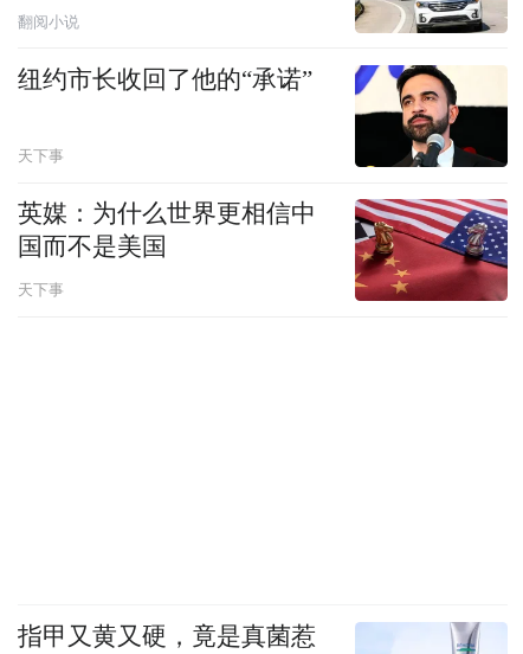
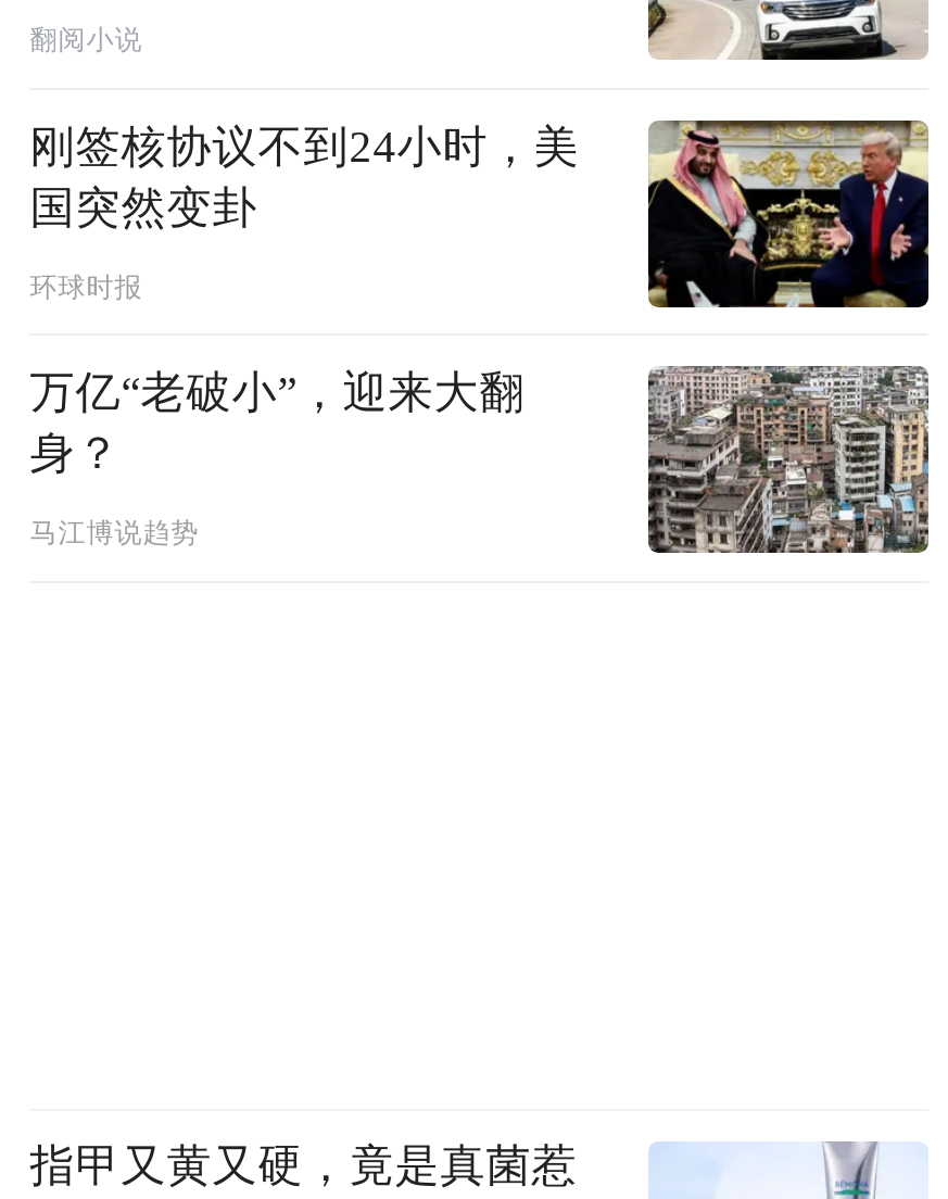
- [image]
- 纽约市长收回了他的“承诺”
+ [image]
+ 刚签核协议不到24小时，美
+ 国突然变卦

- 天下事
+ 环球时报

- 英媒：为什么世界更相信中
- 国而不是美国
+ 万亿“老破小”，迎来大翻
+ 身？

- [image]
+ [image]

- 天下事
+ 马江博说趋势
